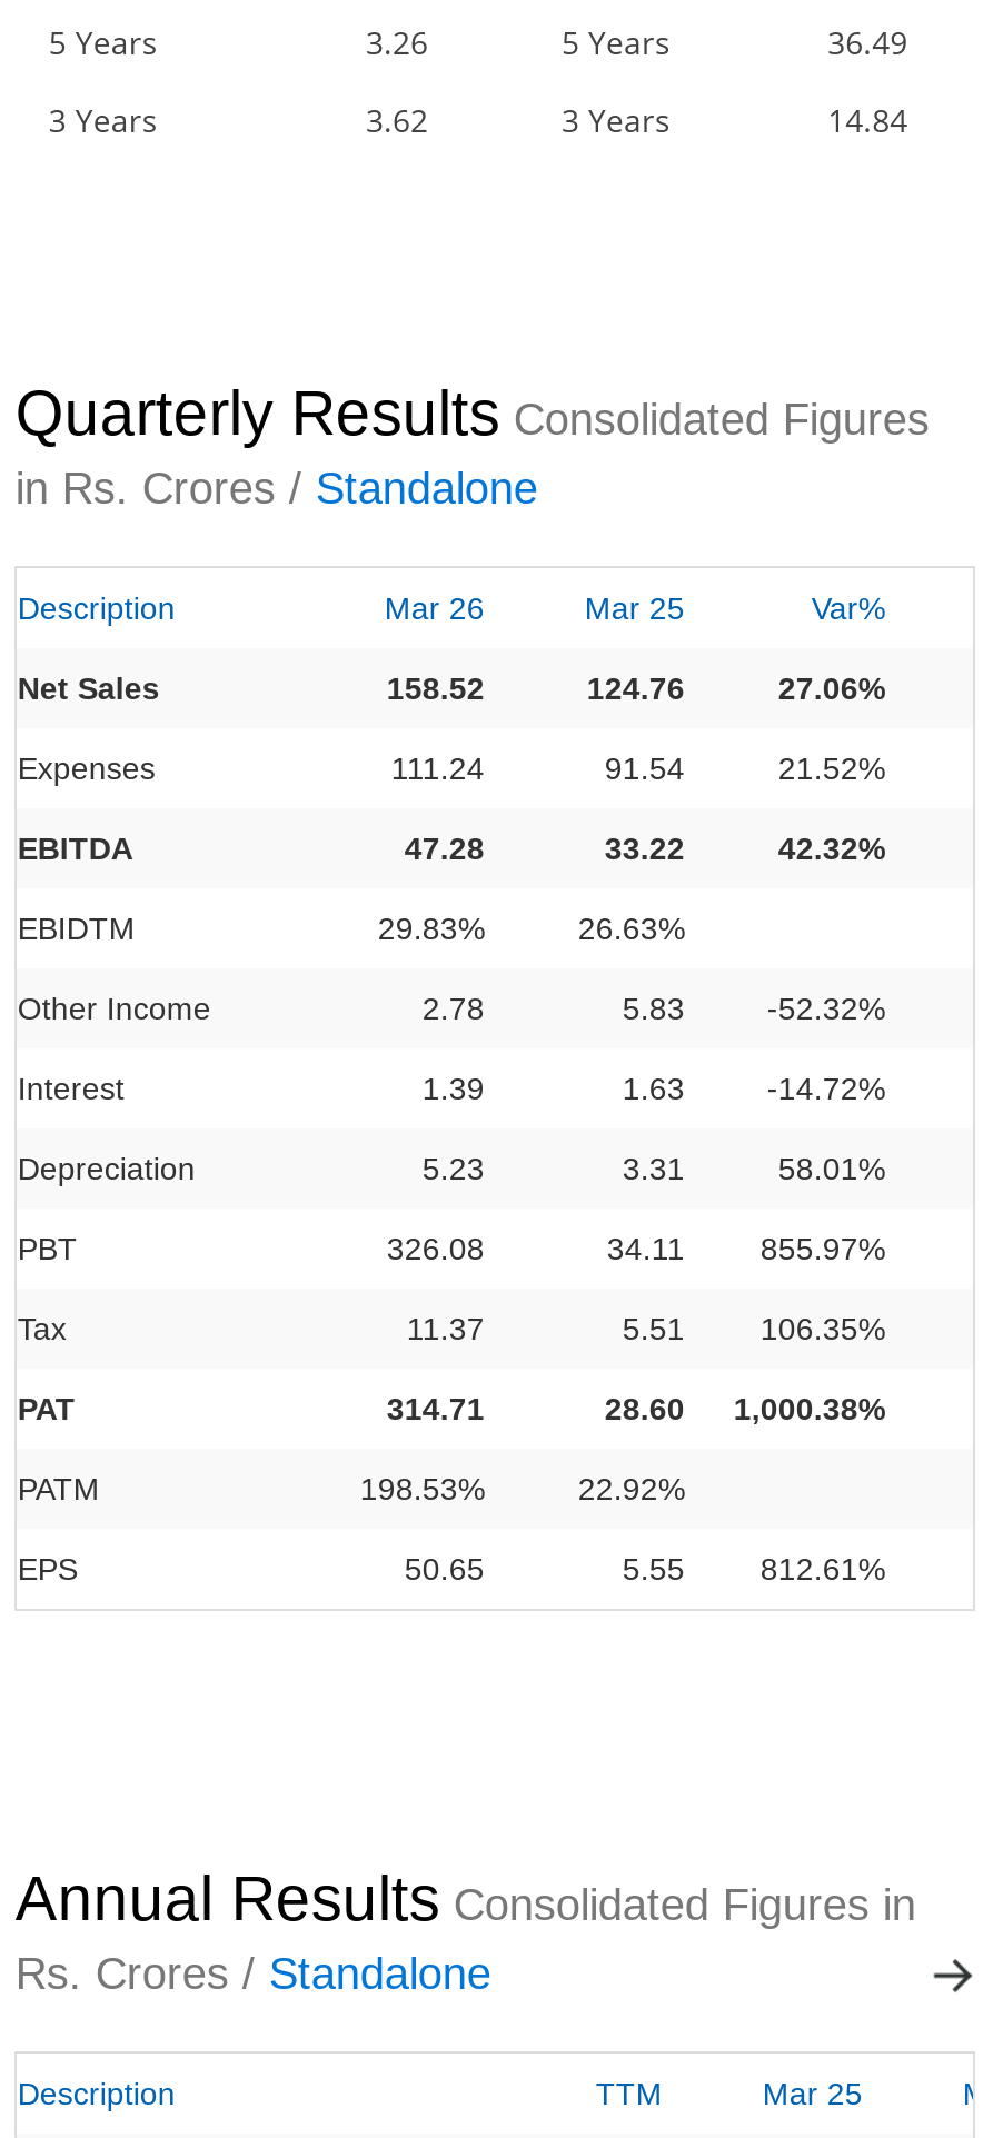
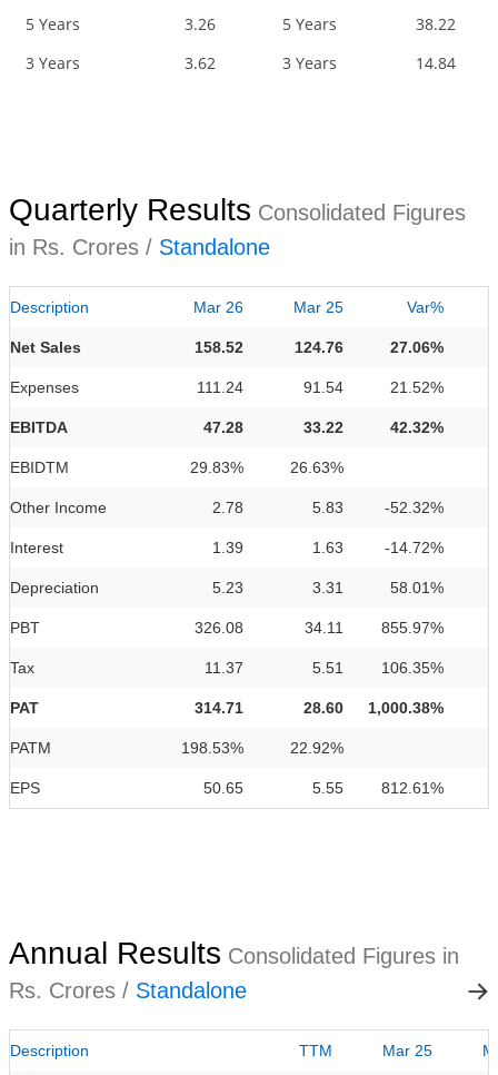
- 36.49
+ 38.22
